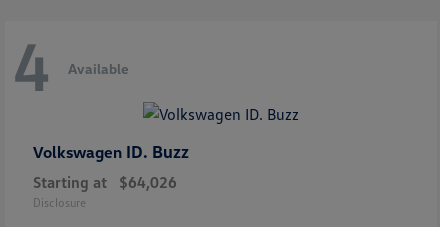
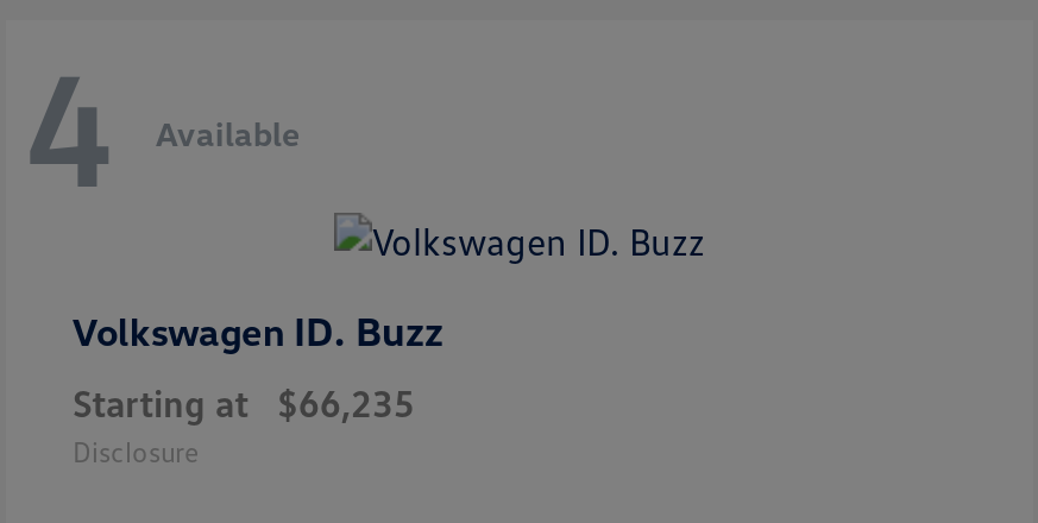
- Starting at $64,026
+ Starting at $66,235
